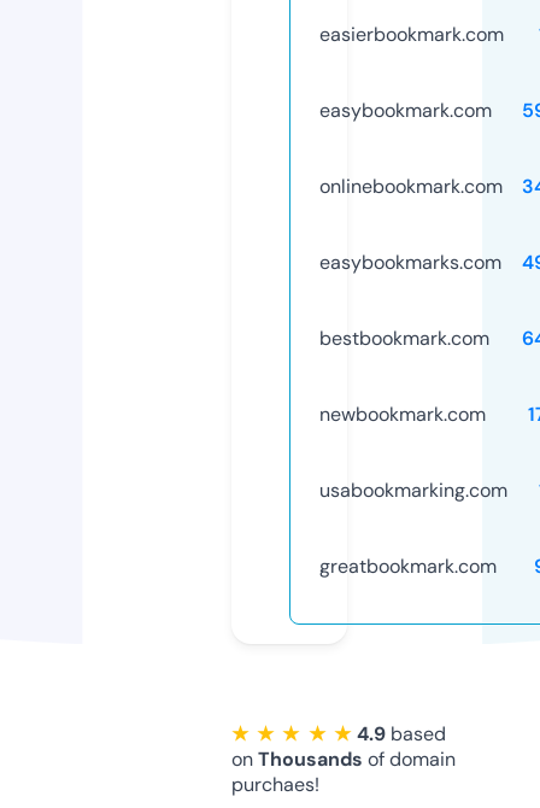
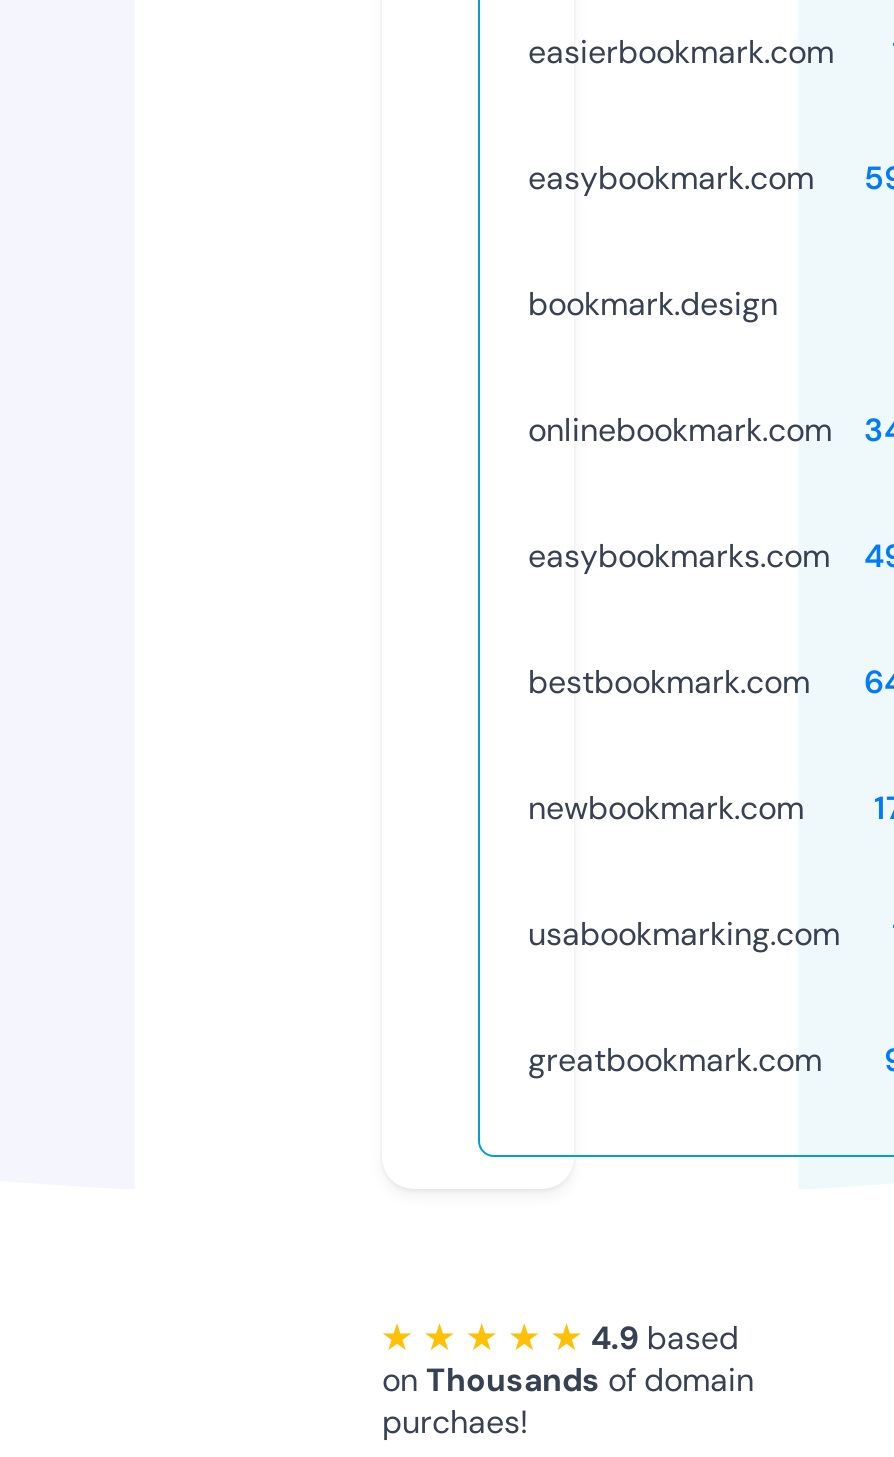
+ bookmark.design
